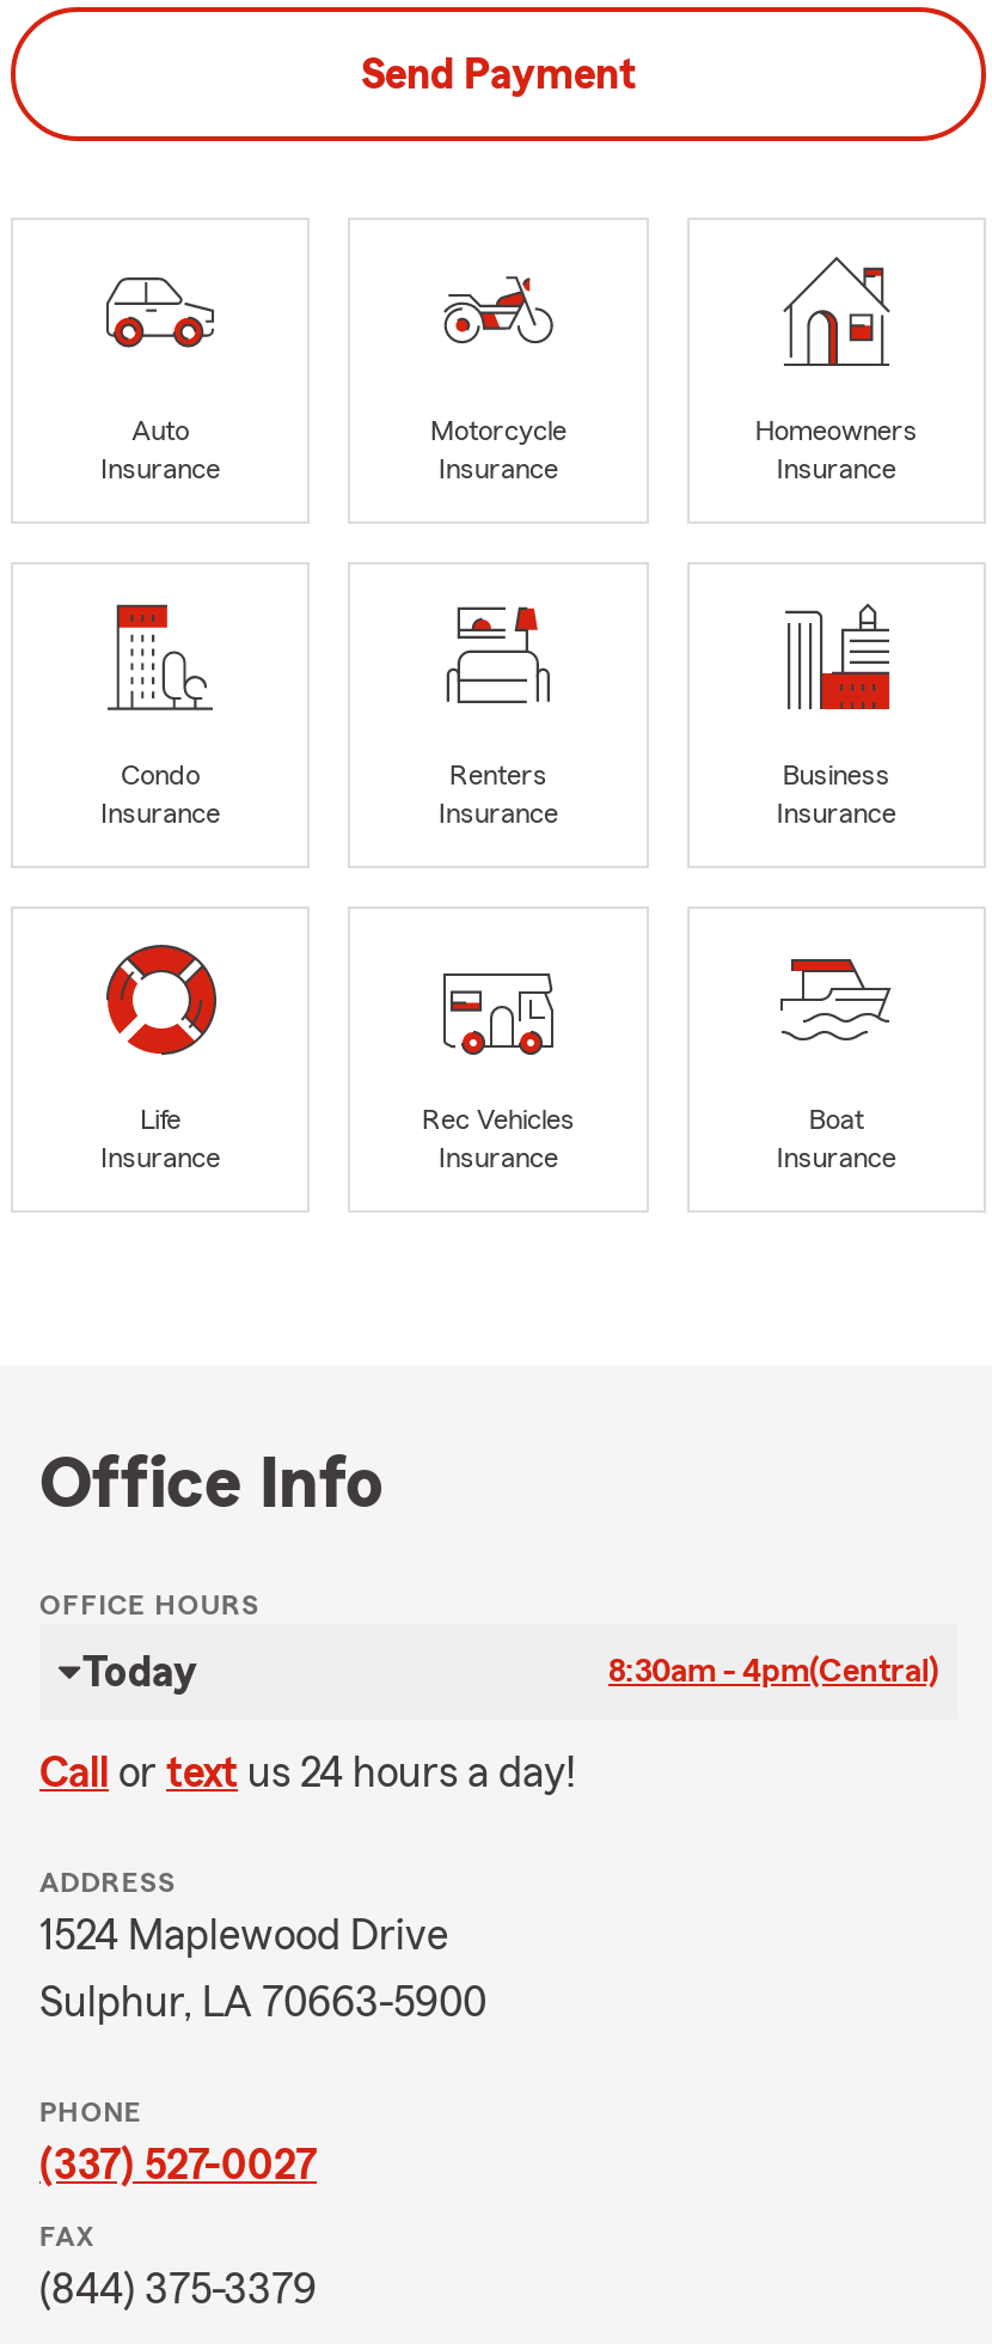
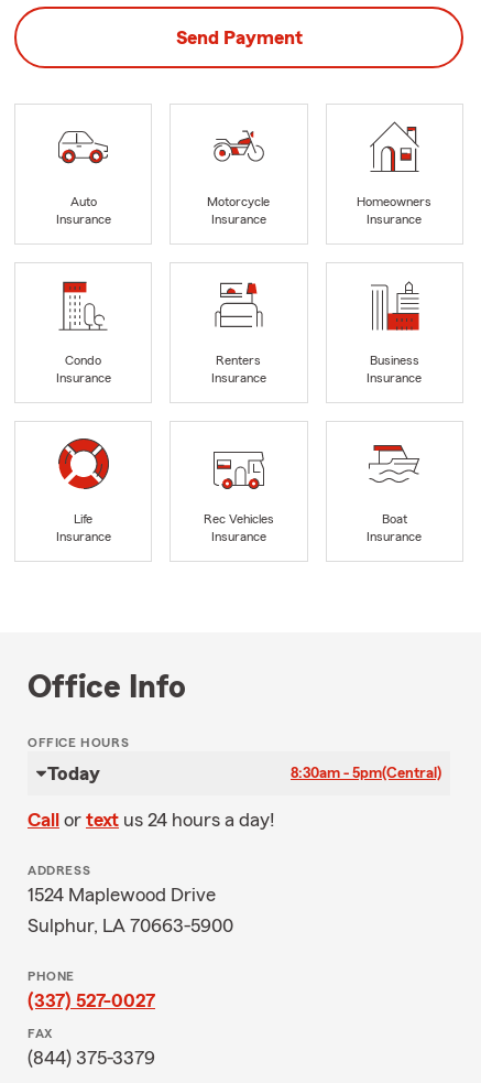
- 8:30am - 4pm(Central)
+ 8:30am - 5pm(Central)
